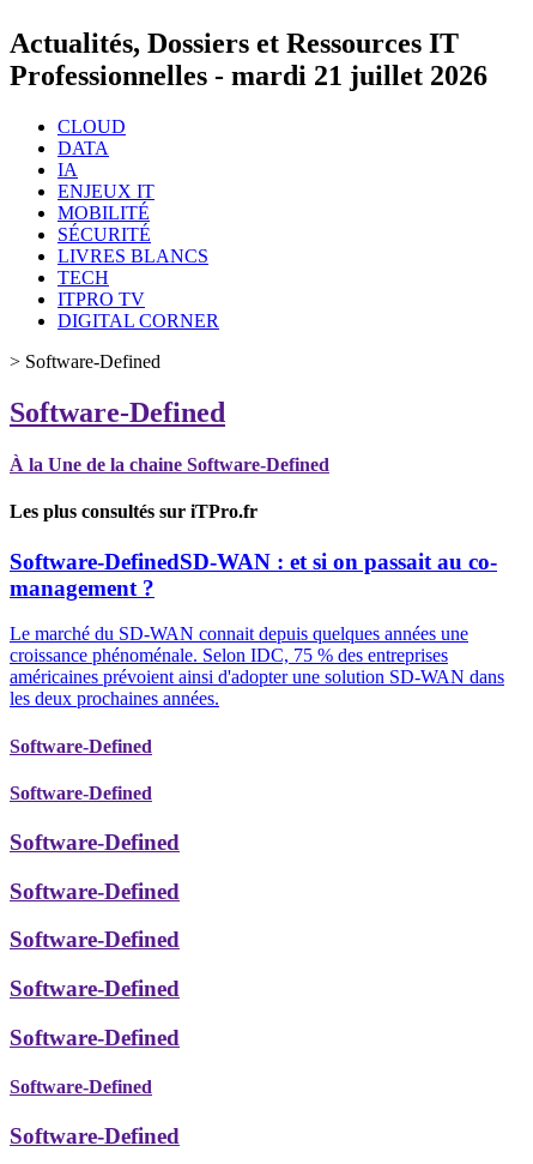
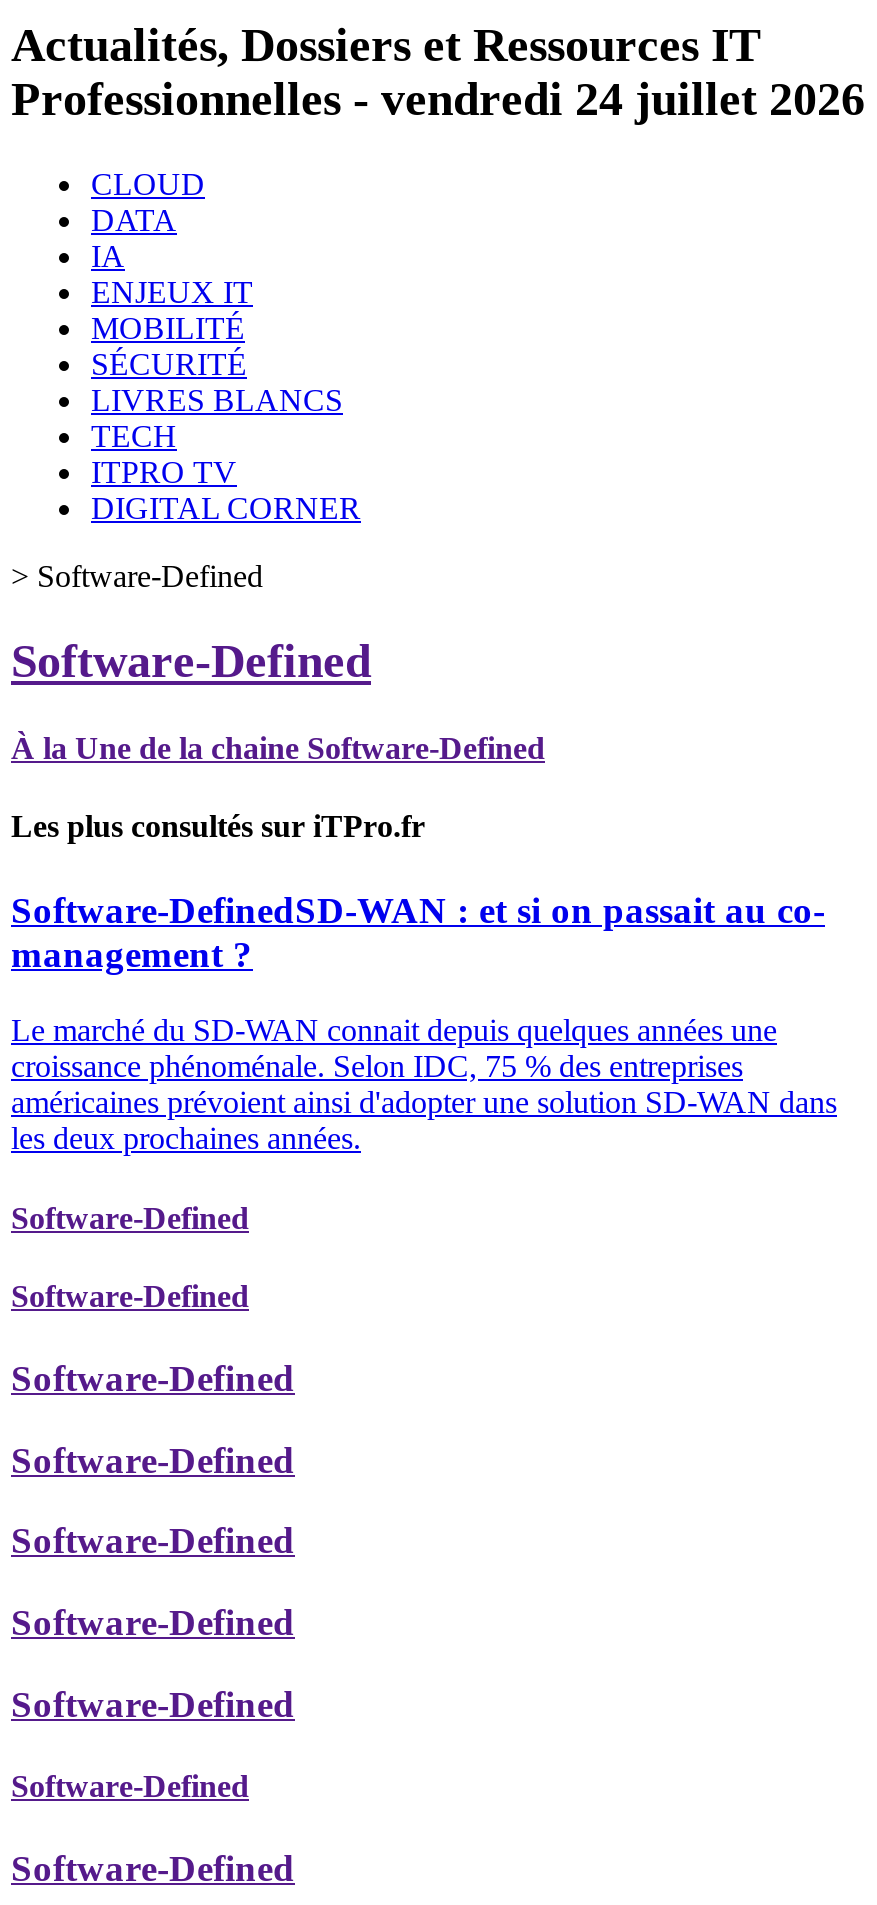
- Professionnelles - mardi 21 juillet 2026
+ Professionnelles - vendredi 24 juillet 2026
